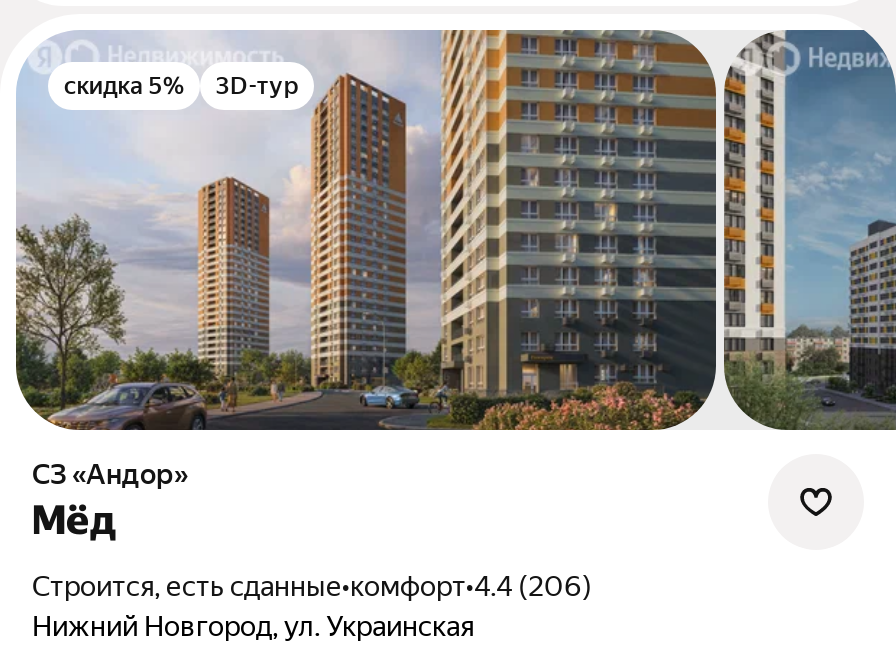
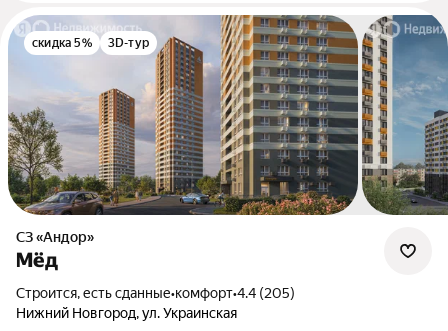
- Строится, есть сданные•комфорт•4.4 (206)
+ Строится, есть сданные•комфорт•4.4 (205)
